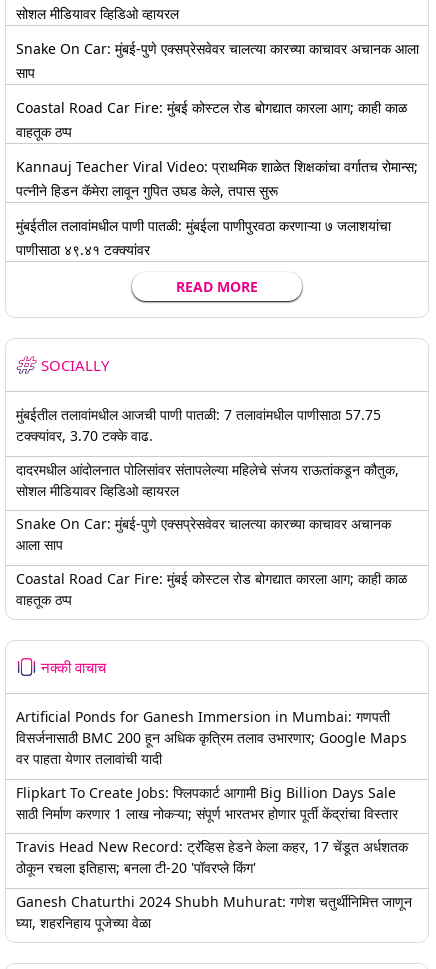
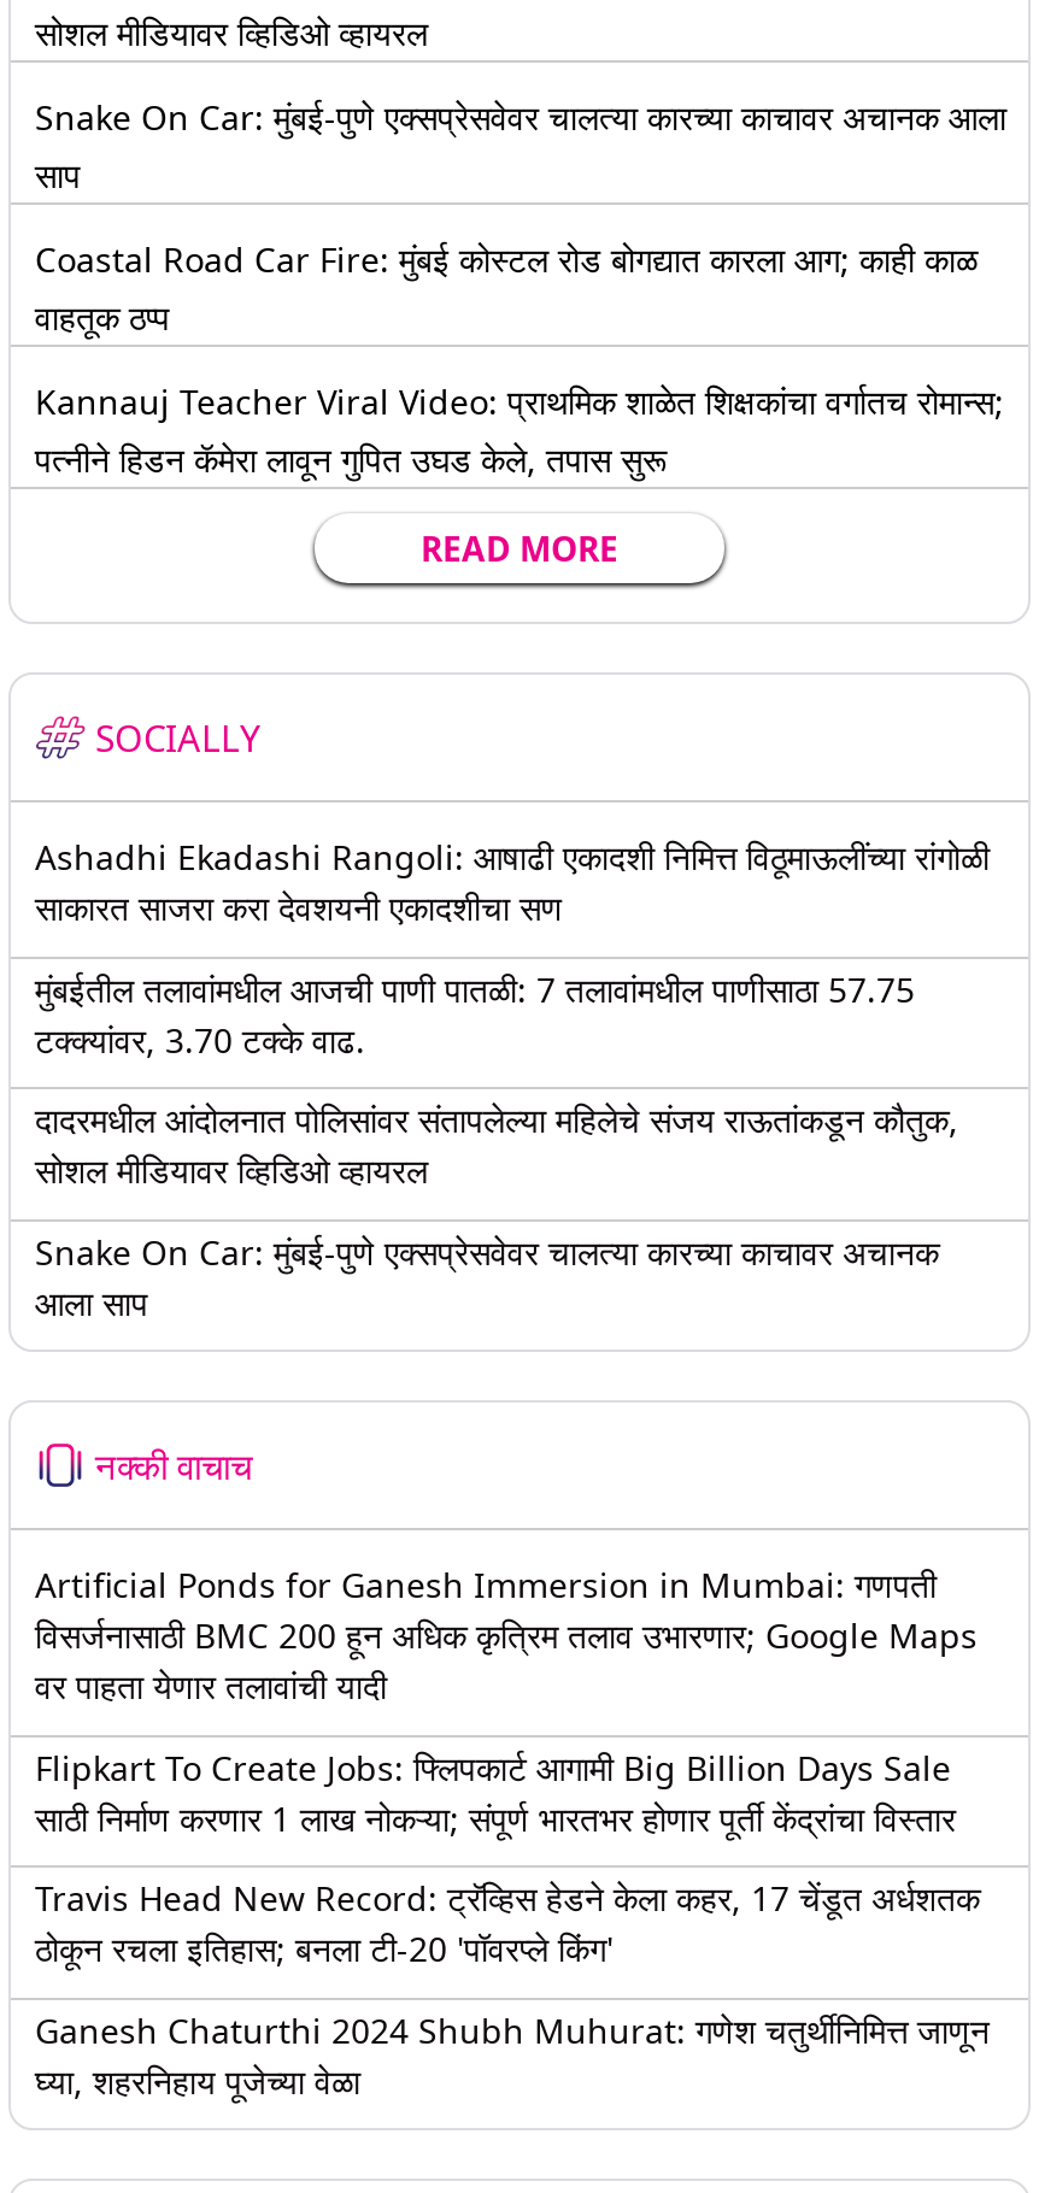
- मुंबईतील तलावांमधील पाणी पातळी: मुंबईला पाणीपुरवठा करणाऱ्या ७ जलाशयांचा
- पाणीसाठा ४९.४१ टक्क्यांवर

+ Ashadhi Ekadashi Rangoli: आषाढी एकादशी निमित्त विठूमाऊलींच्या रांगोळी
+ साकारत साजरा करा देवशयनी एकादशीचा सण

- Coastal Road Car Fire: मुंबई कोस्टल रोड बोगद्यात कारला आग; काही काळ
- वाहतूक ठप्प
